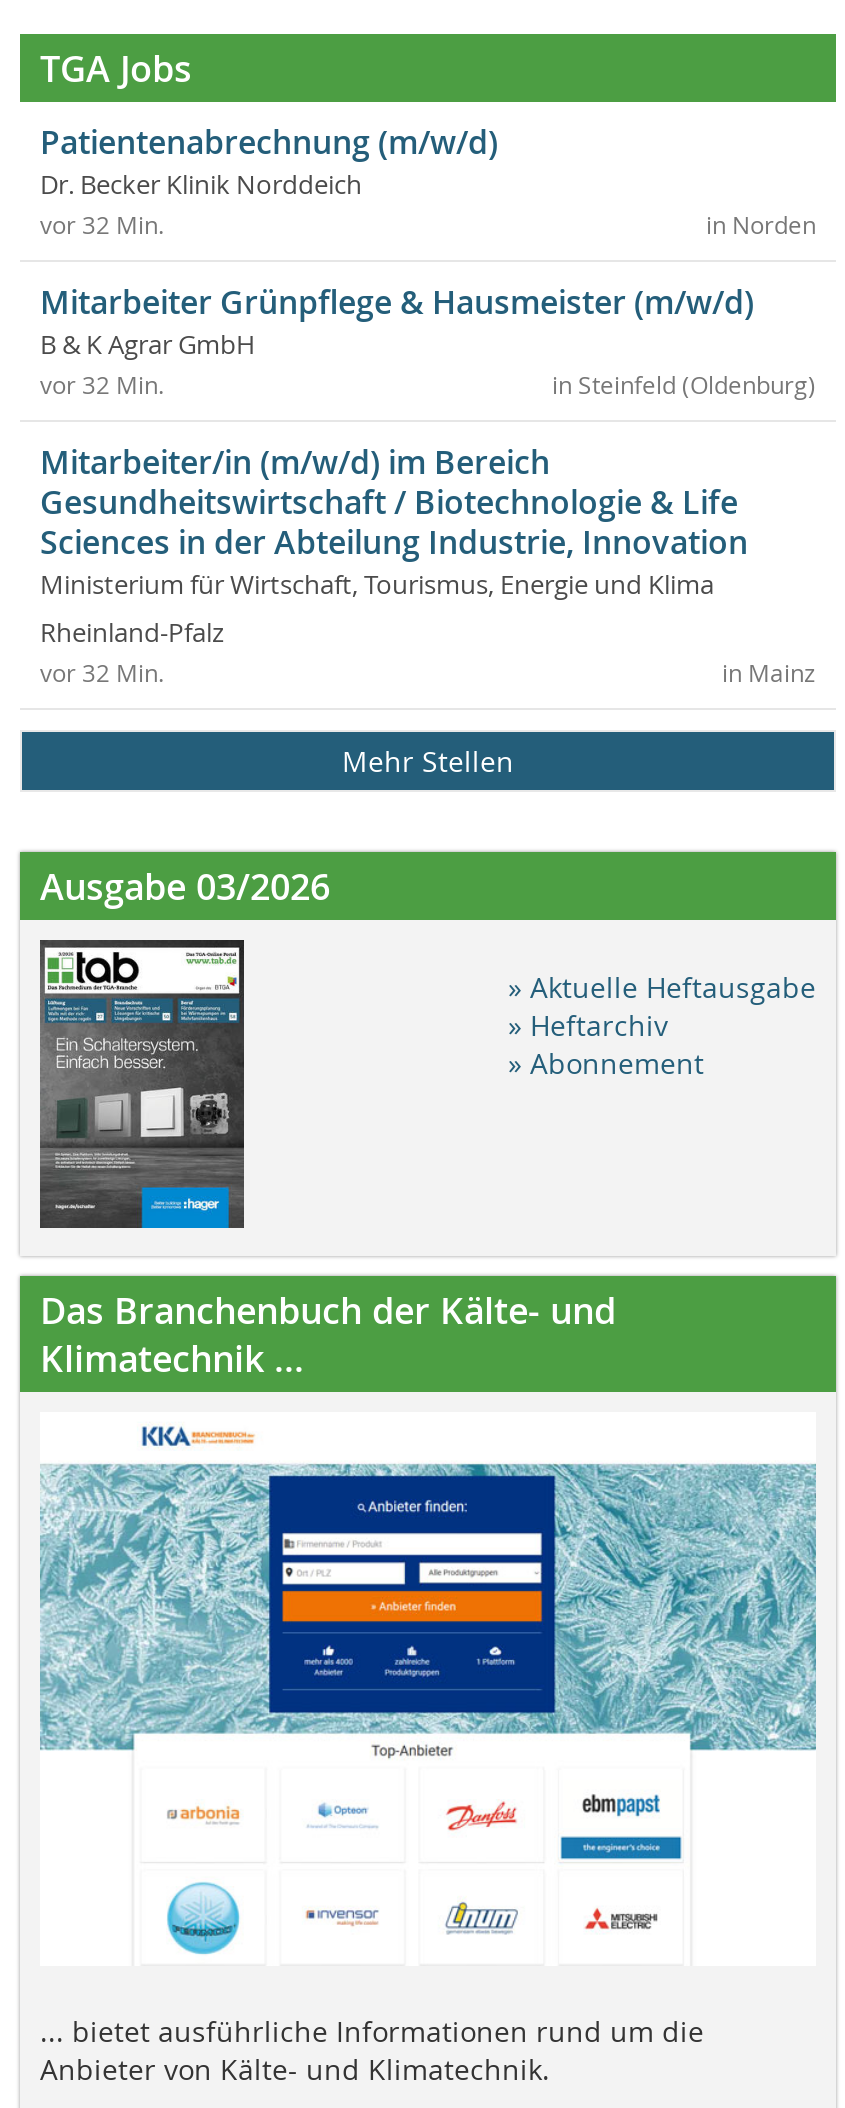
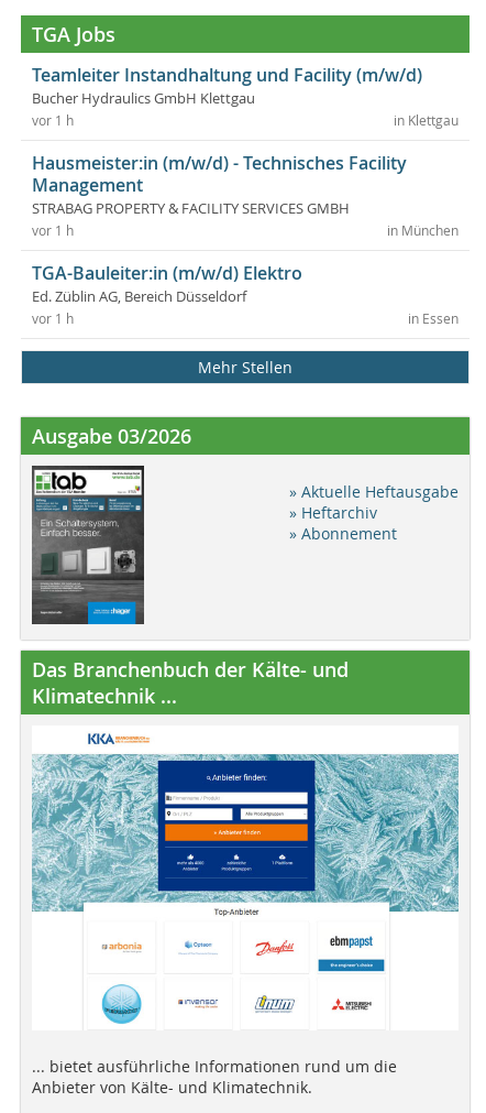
- Patientenabrechnung (m/w/d)
- Dr. Becker Klinik Norddeich
- in Norden
- vor 32 Min.
+ Teamleiter Instandhaltung und Facility (m/w/d)
+ Bucher Hydraulics GmbH Klettgau
+ in Klettgau
+ vor 1 h

- Mitarbeiter Grünpflege & Hausmeister (m/w/d)
- B & K Agrar GmbH
- in Steinfeld (Oldenburg)
- vor 32 Min.
+ Hausmeister:in (m/w/d) - Technisches Facility
+ Management
+ STRABAG PROPERTY & FACILITY SERVICES GMBH
+ in München
+ vor 1 h

- Mitarbeiter/in (m/w/d) im Bereich
- Gesundheitswirtschaft / Biotechnologie & Life
- Sciences in der Abteilung Industrie, Innovation
- Ministerium für Wirtschaft, Tourismus, Energie und Klima
- Rheinland-Pfalz
- in Mainz
- vor 32 Min.
+ TGA-Bauleiter:in (m/w/d) Elektro
+ Ed. Züblin AG, Bereich Düsseldorf
+ in Essen
+ vor 1 h
